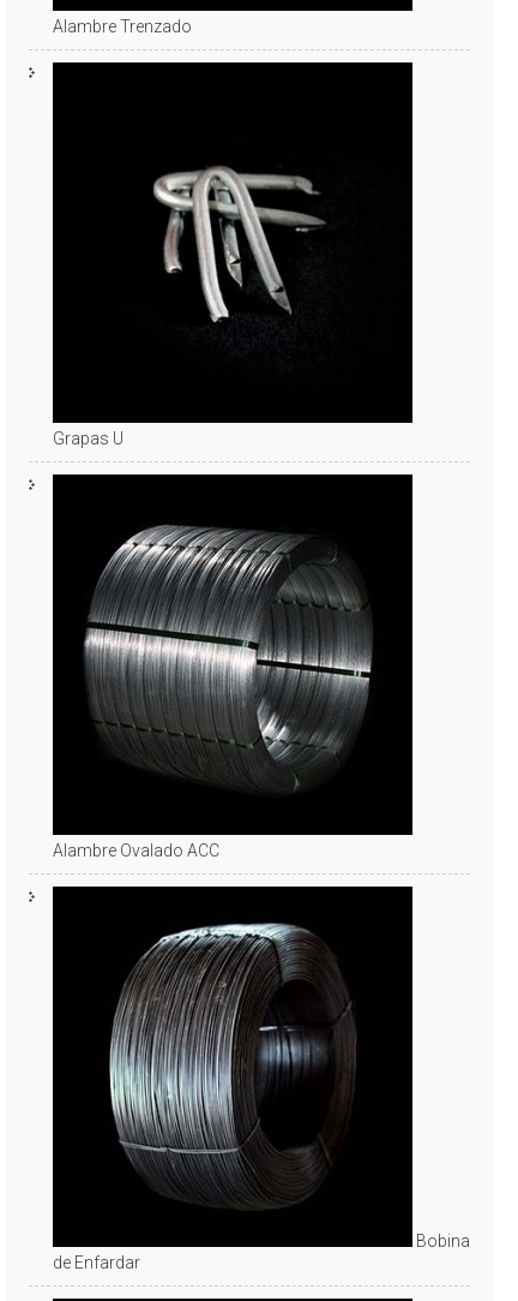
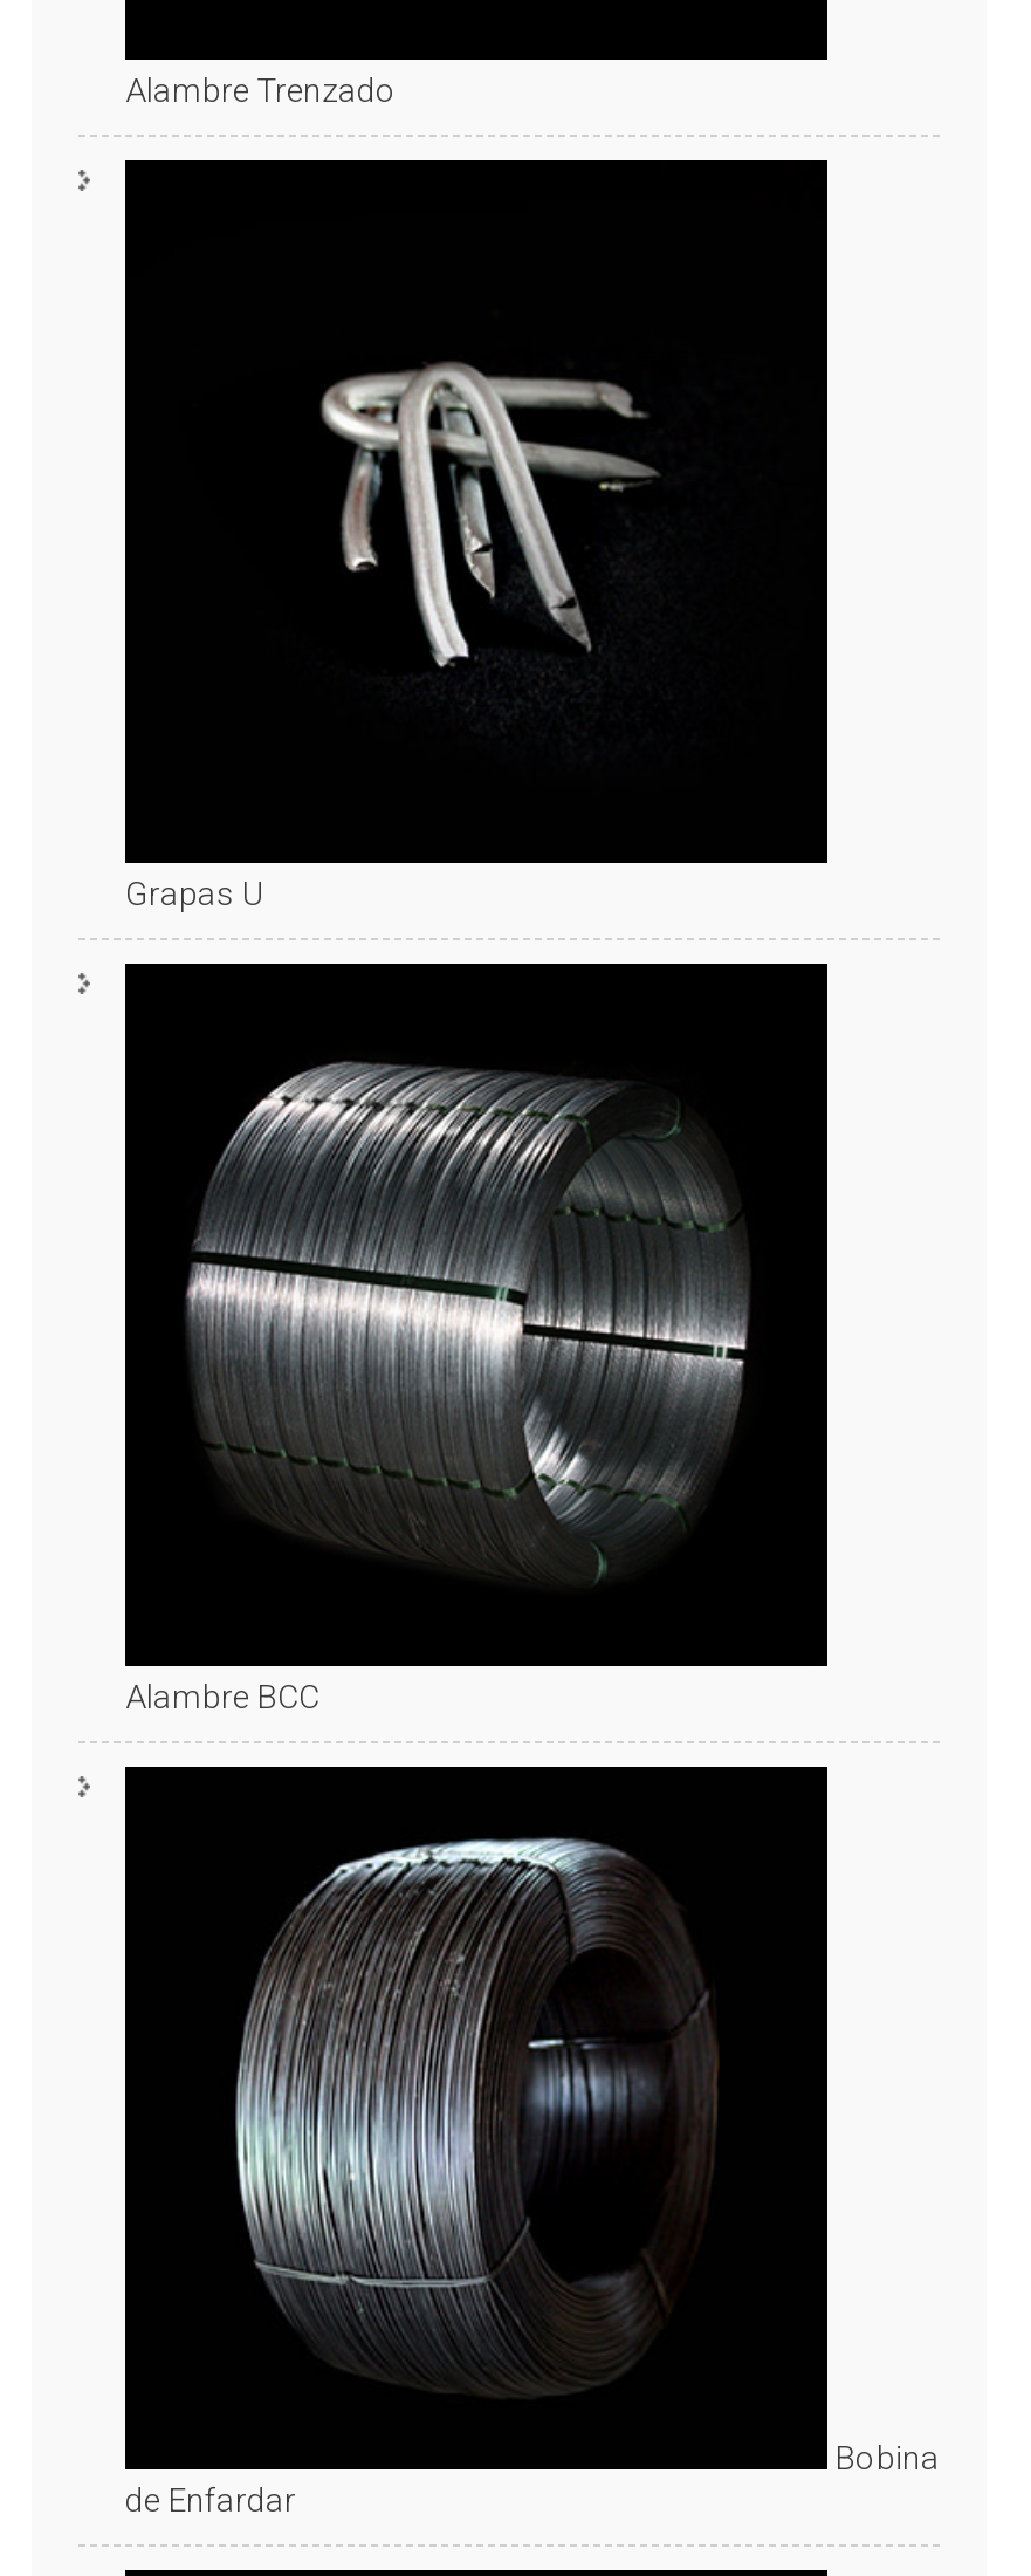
- Alambre Ovalado ACC
+ Alambre BCC
